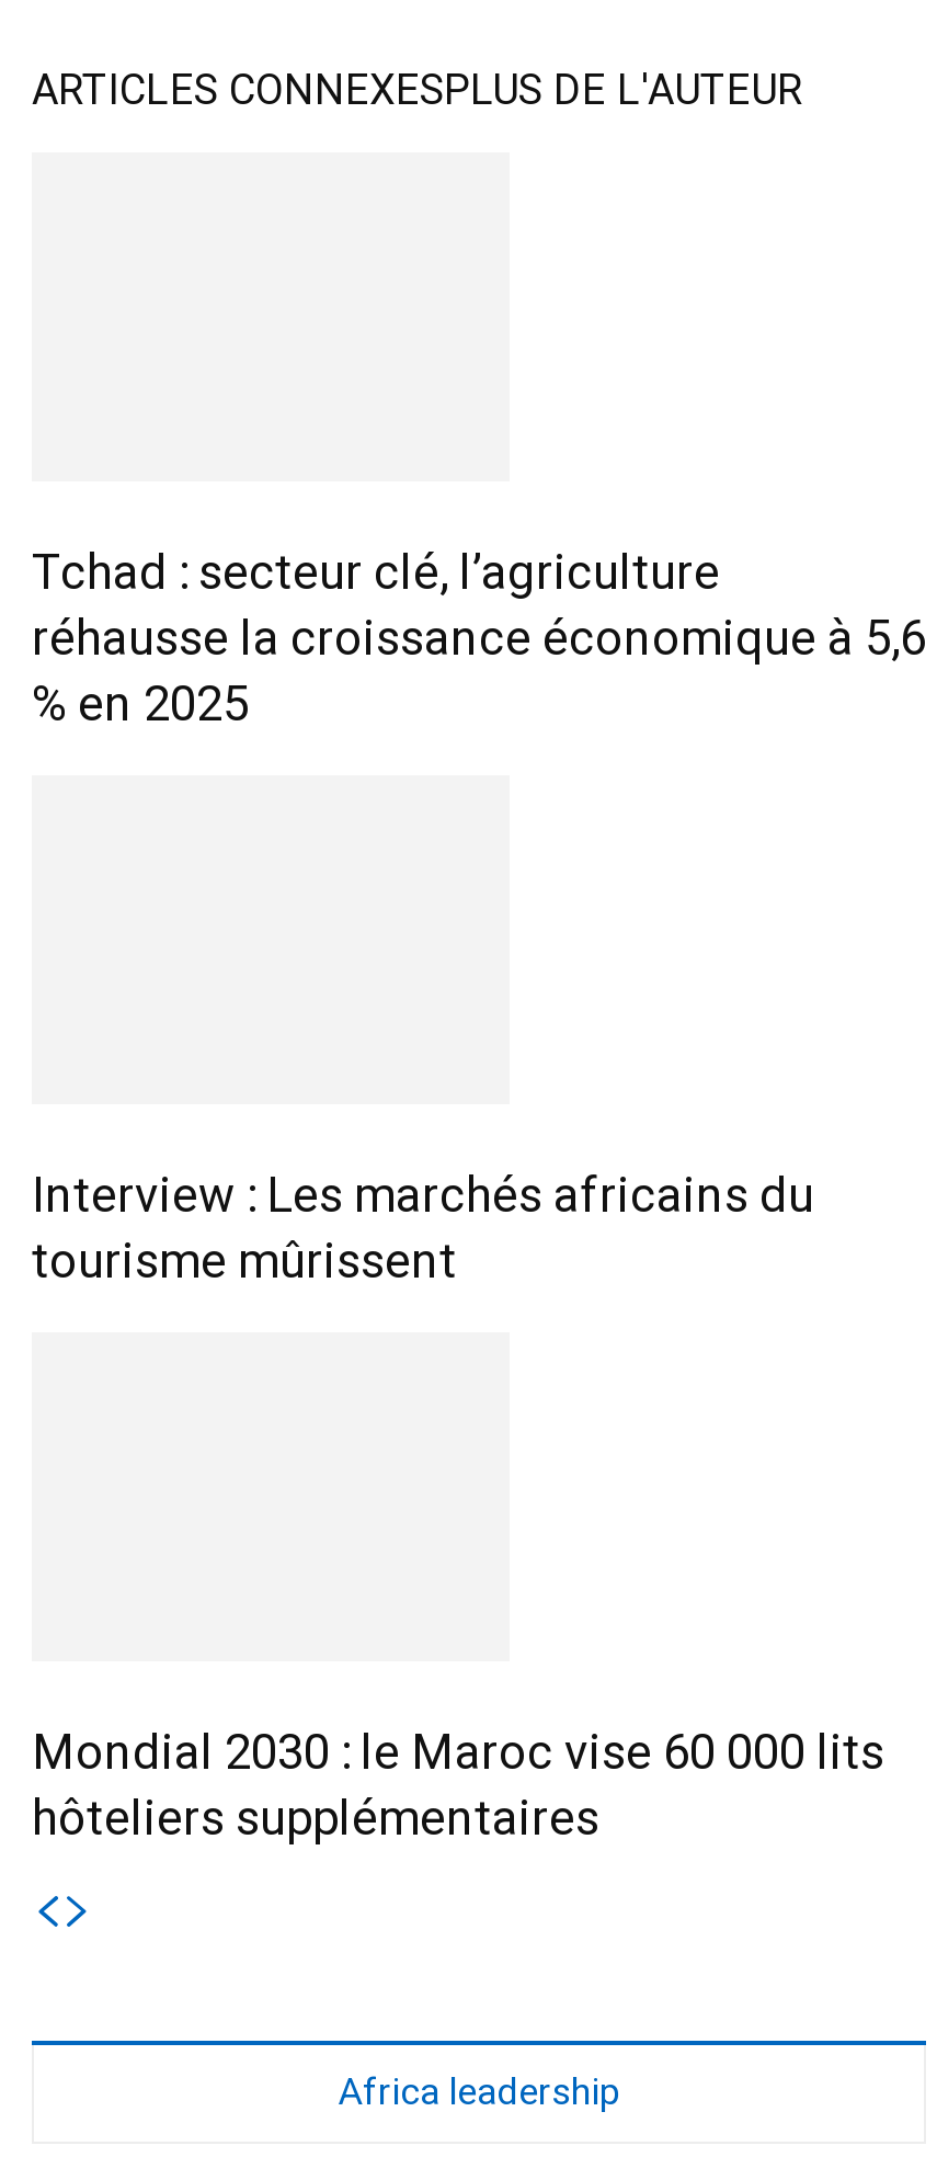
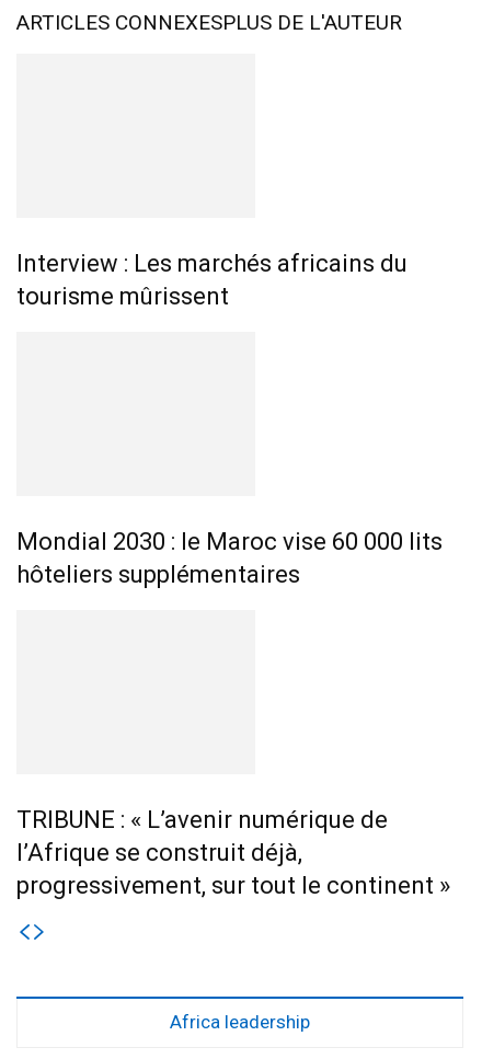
- Tchad : secteur clé, l’agriculture
- réhausse la croissance économique à 5,6
- % en 2025

moved up: Interview : Les marchés africains du | tourisme mûrissent | Mondial 2030 : le Maroc vise 60 000 lits | hôteliers supplémentaires

+ TRIBUNE : « L’avenir numérique de
+ l’Afrique se construit déjà,
+ progressivement, sur tout le continent »
